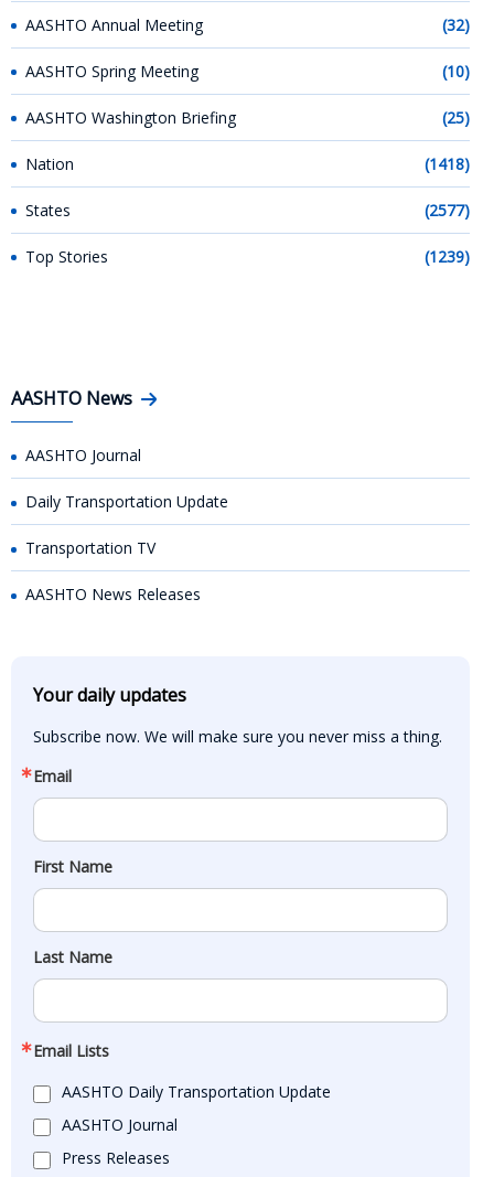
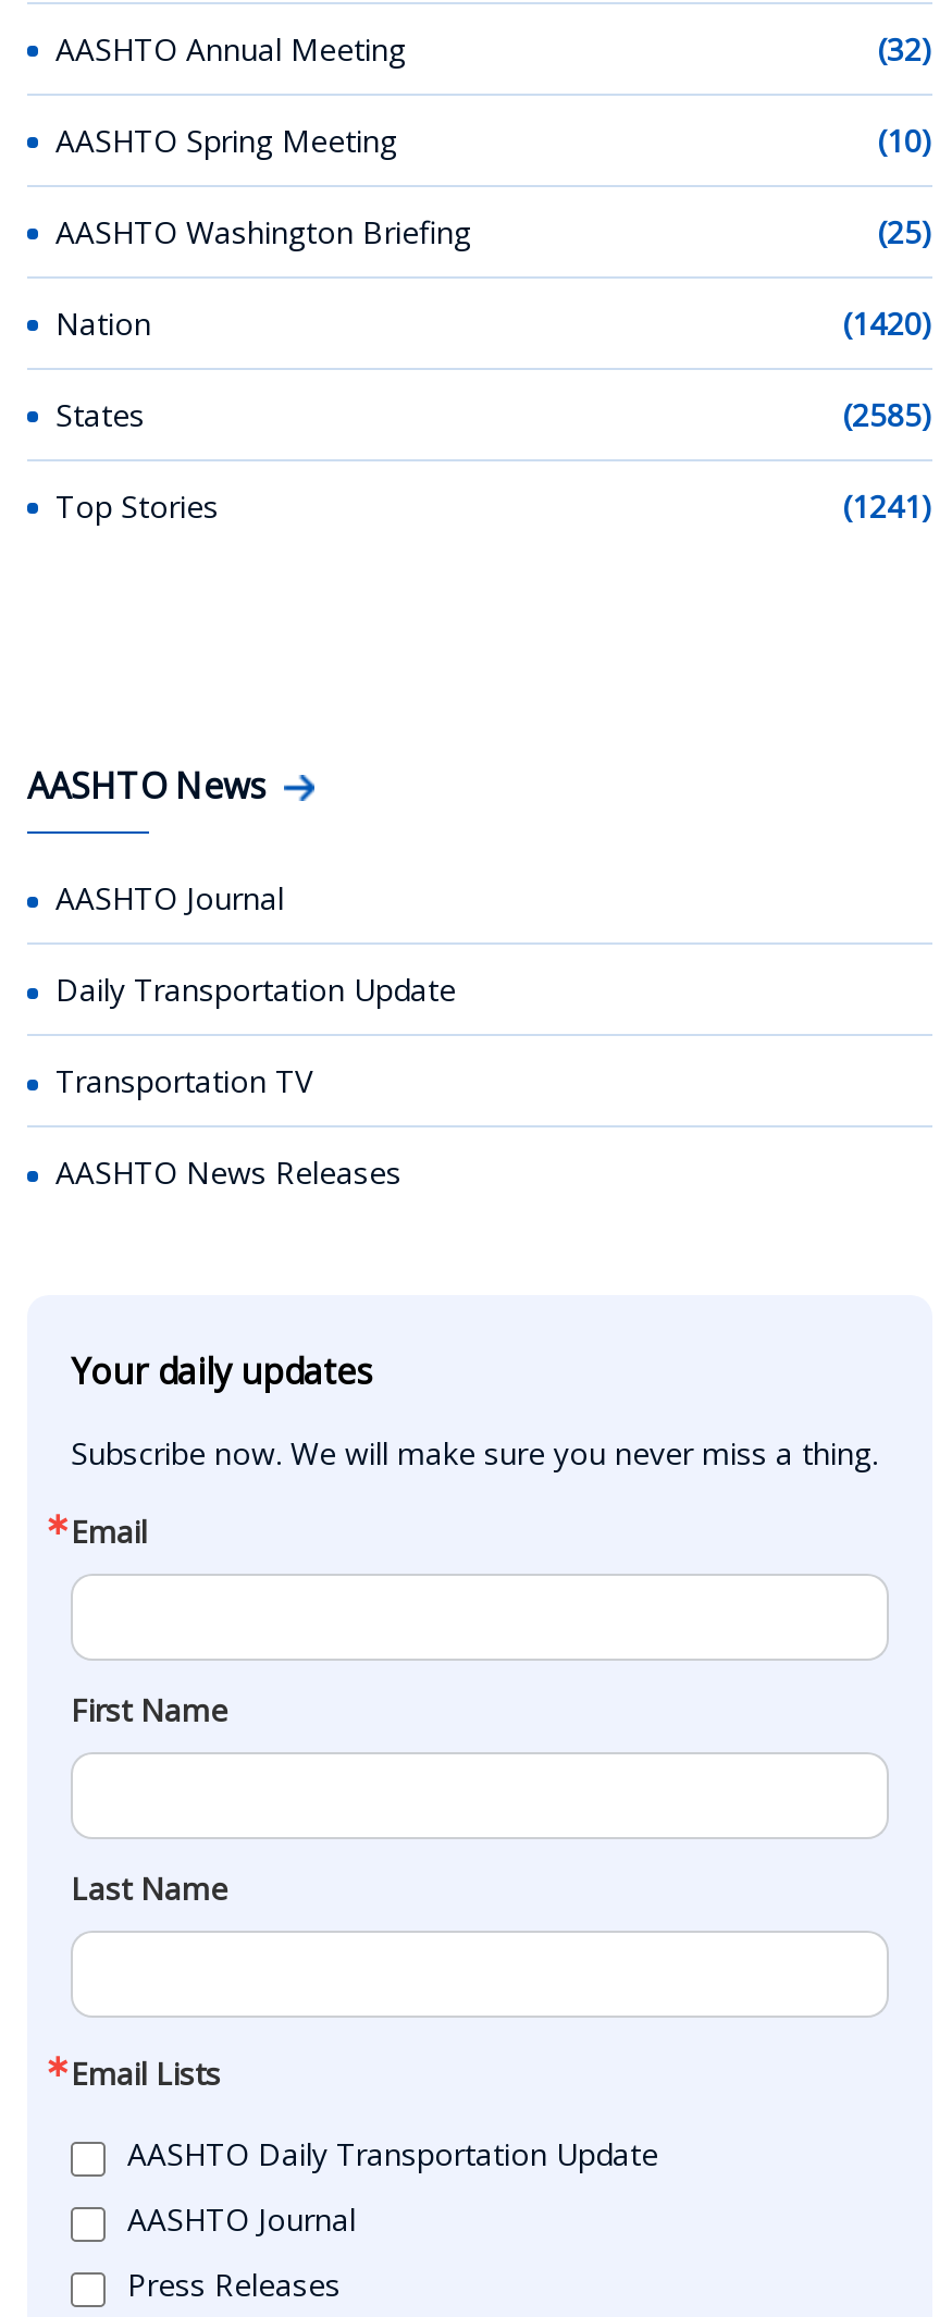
- (1418)
+ (1420)

- (2577)
+ (2585)

- (1239)
+ (1241)
